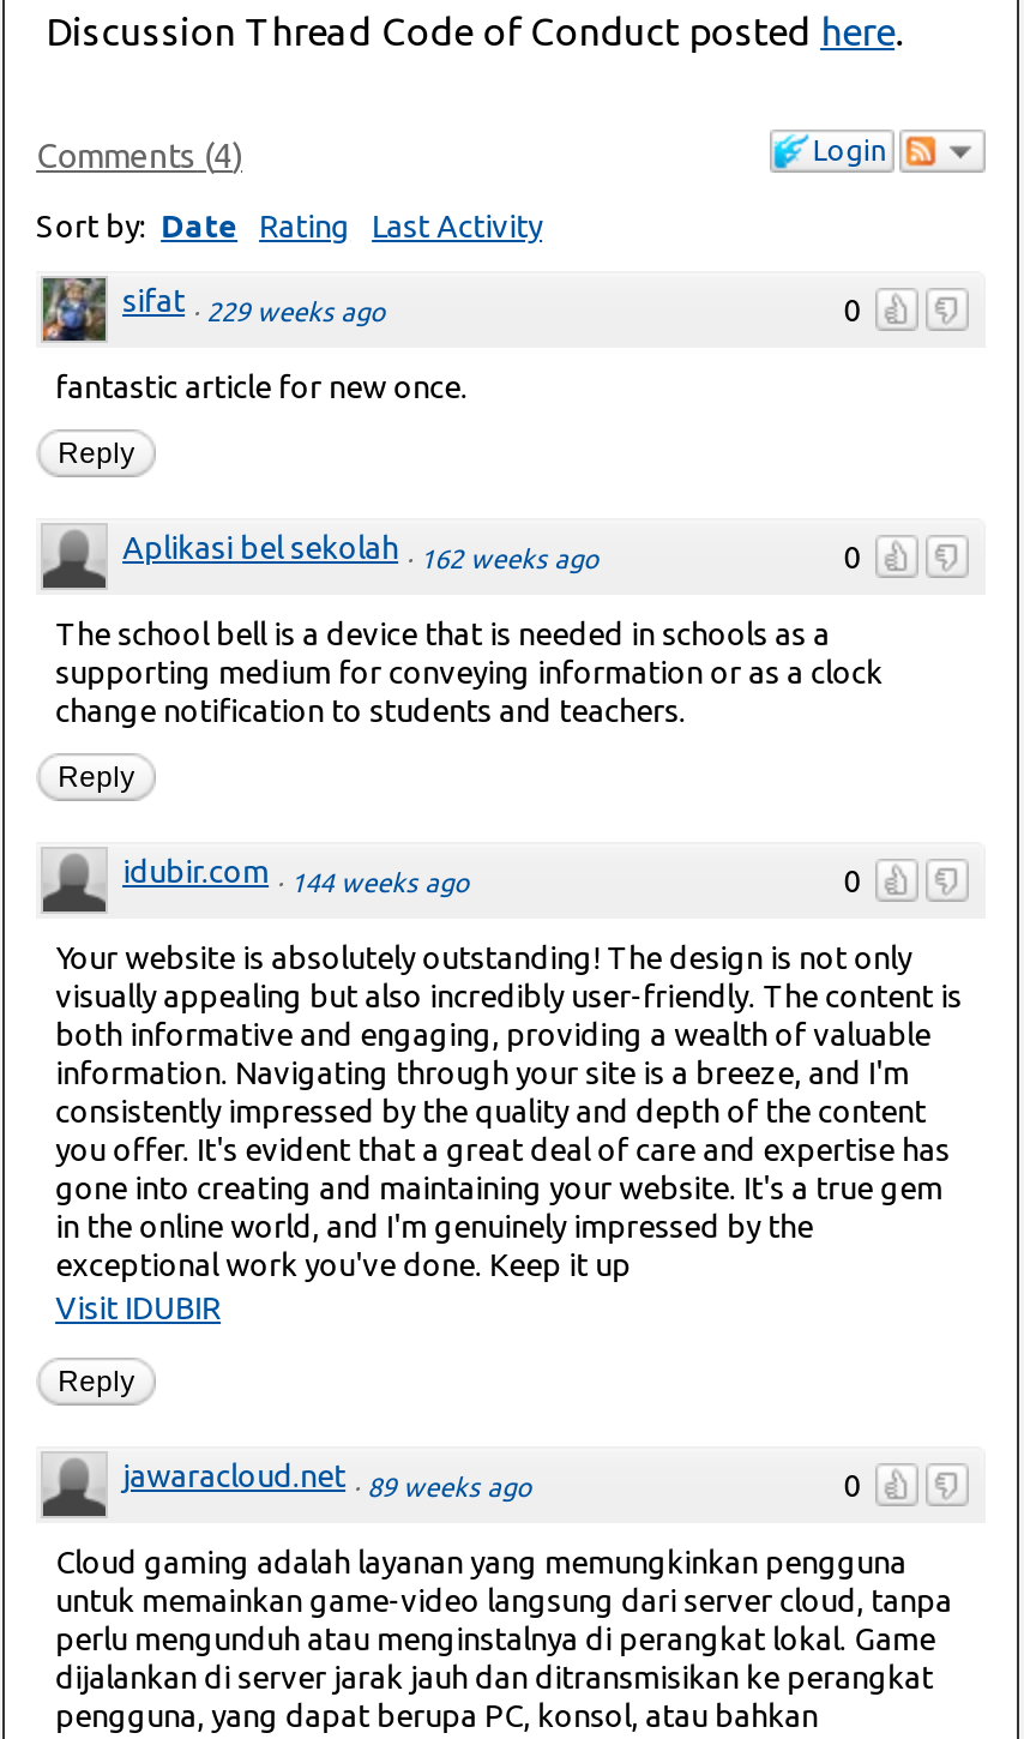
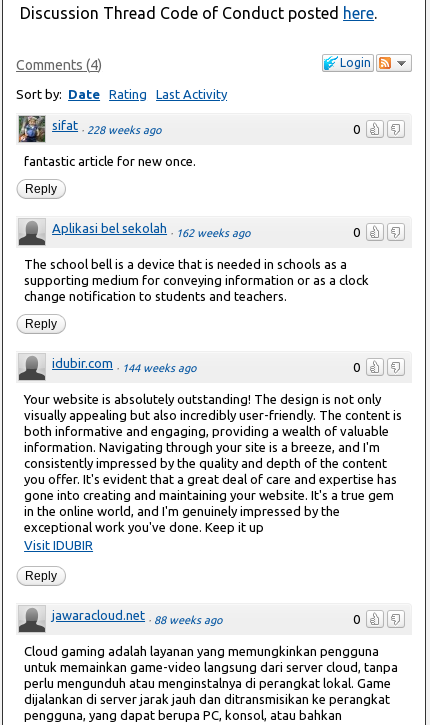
- sifat · 229 weeks ago
+ sifat · 228 weeks ago

- jawaracloud.net · 89 weeks ago
+ jawaracloud.net · 88 weeks ago
